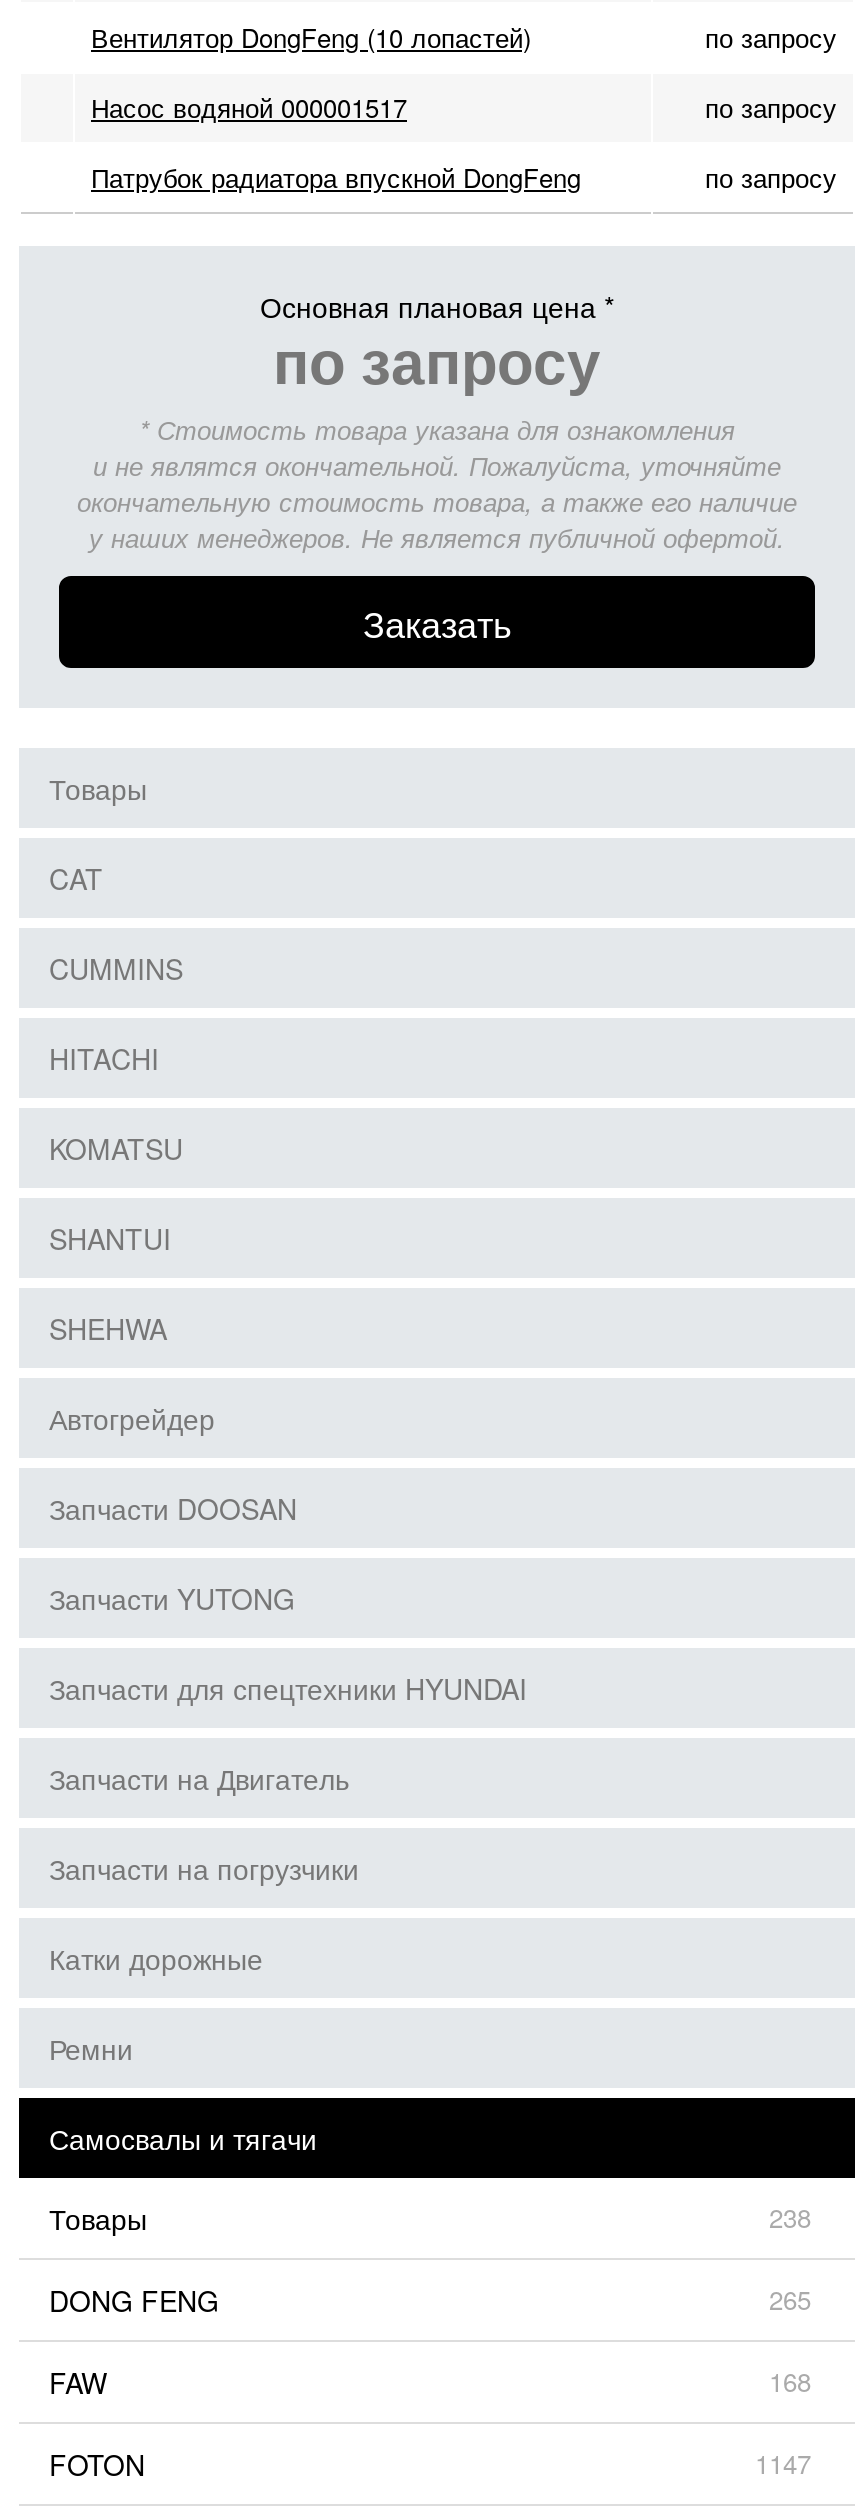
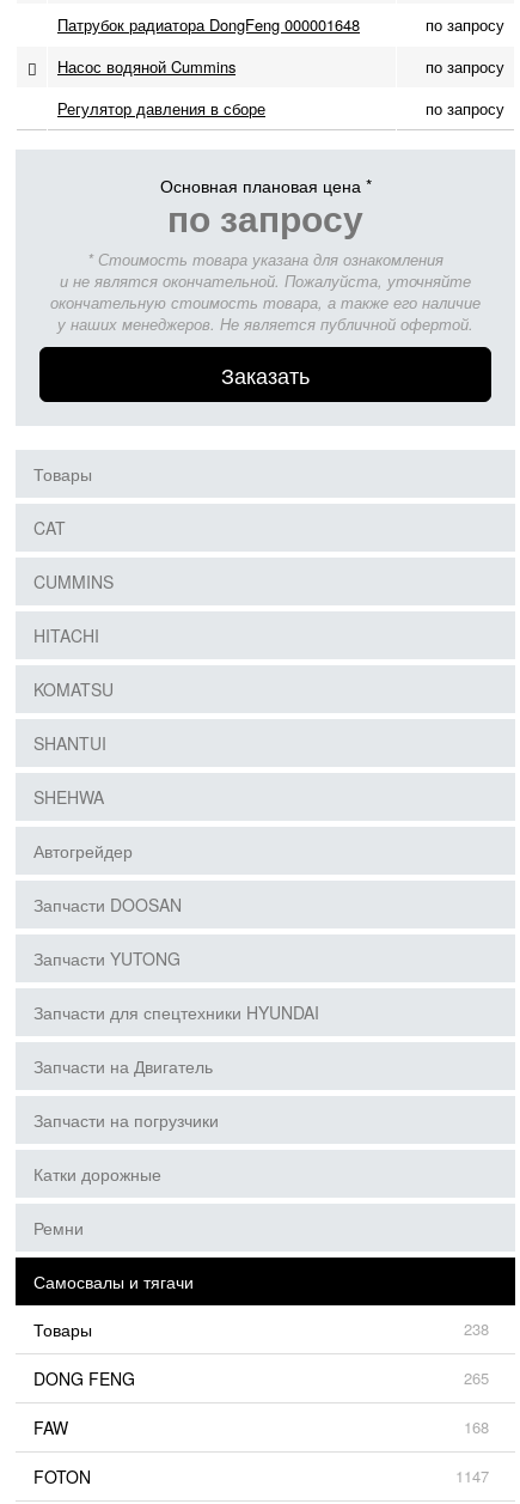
- Вентилятор DongFeng (10 лопастей)
+ Патрубок радиатора DongFeng 000001648

- Насос водяной 000001517
+ Насос водяной Cummins

- Патрубок радиатора впускной DongFeng
+ Регулятор давления в сборе
